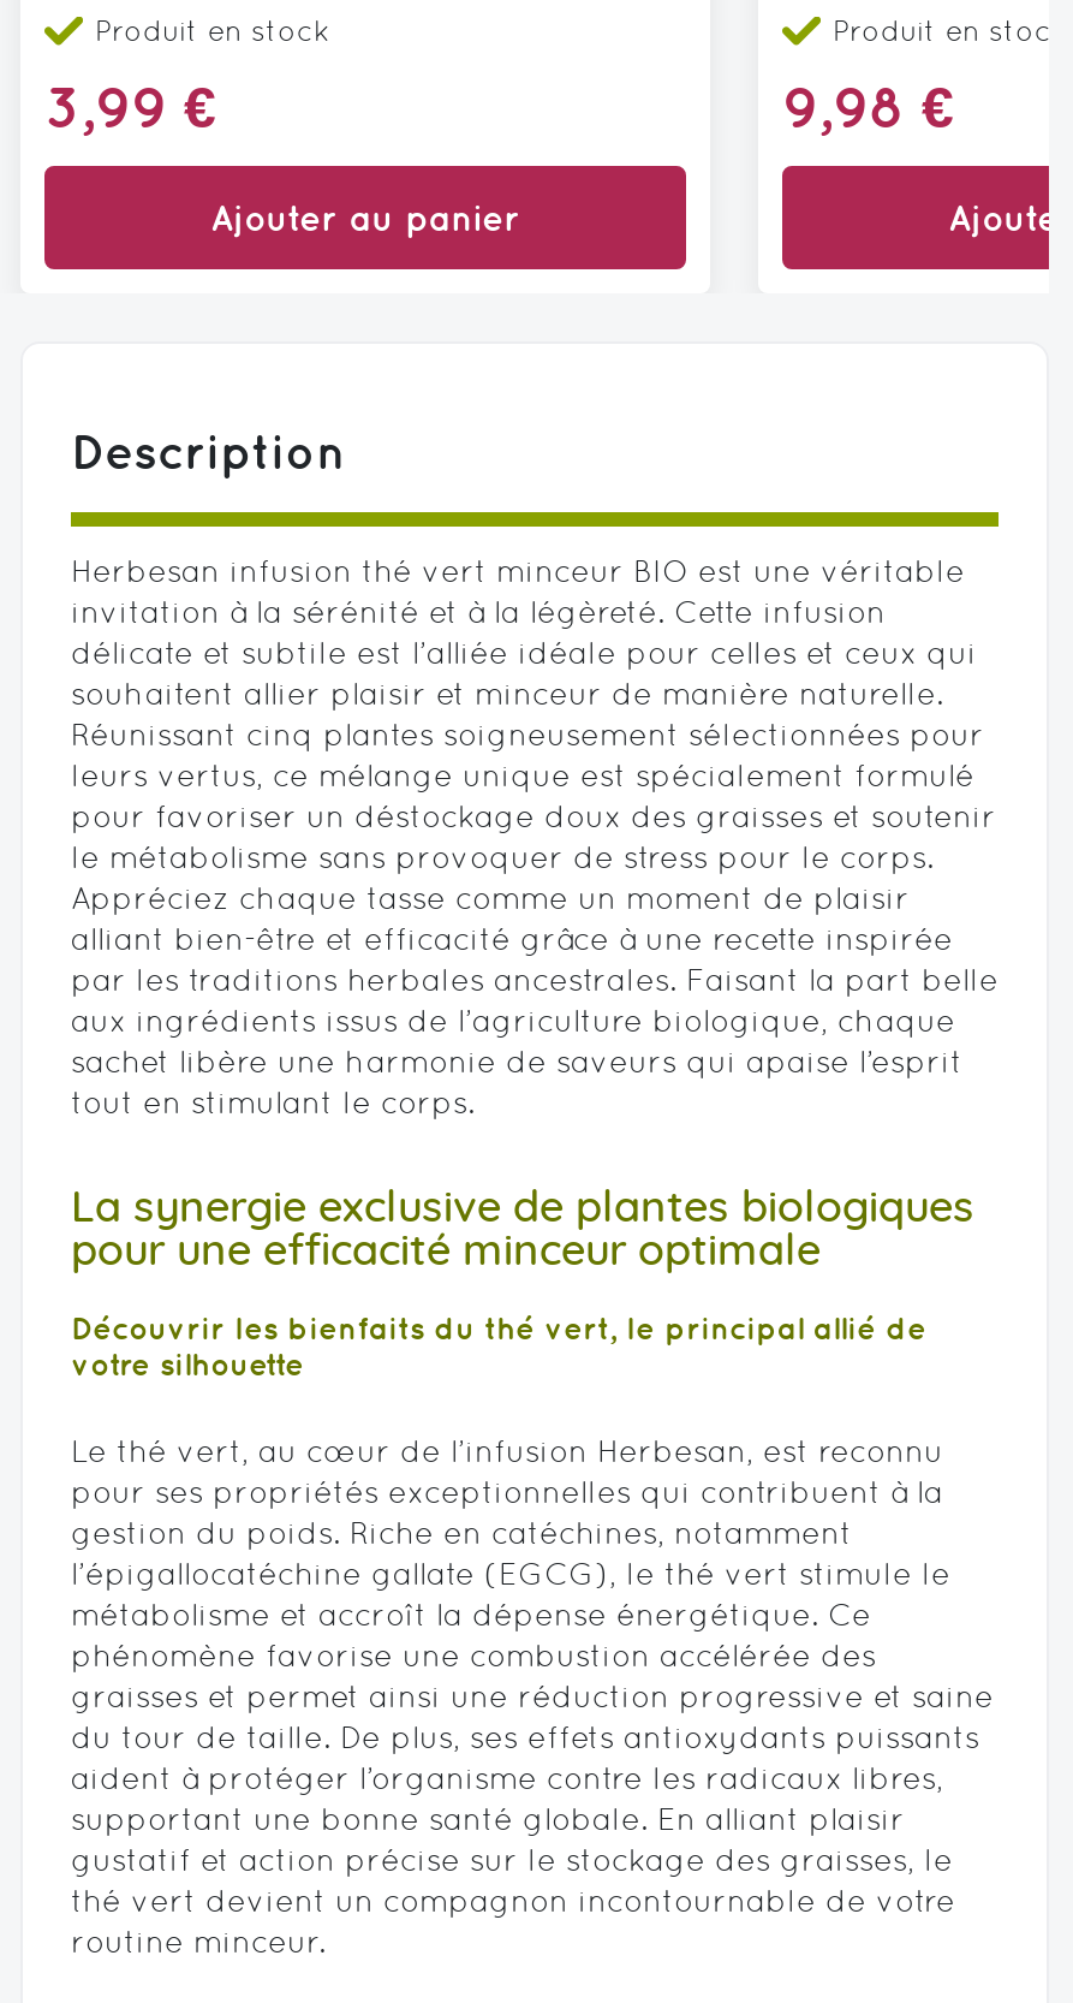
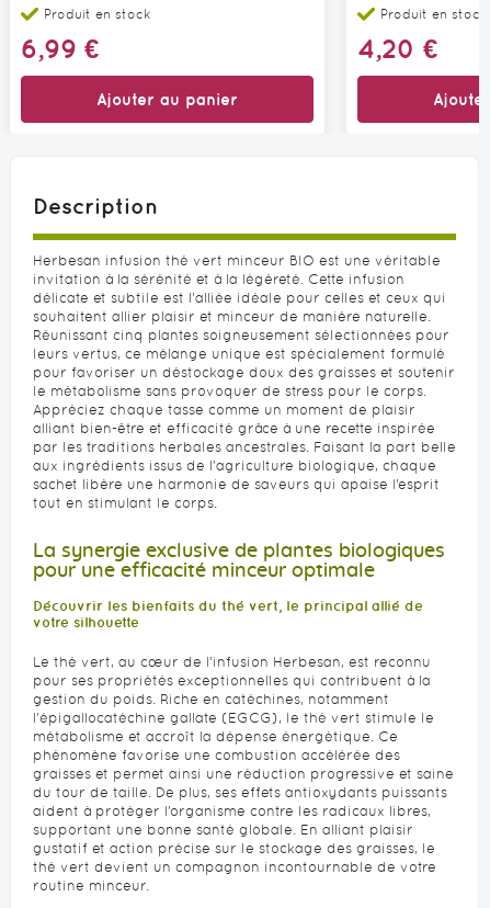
- 3,99 €
+ 6,99 €

- 9,98 €
+ 4,20 €
